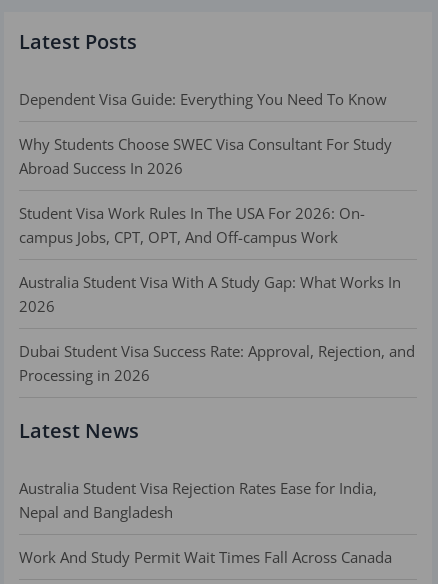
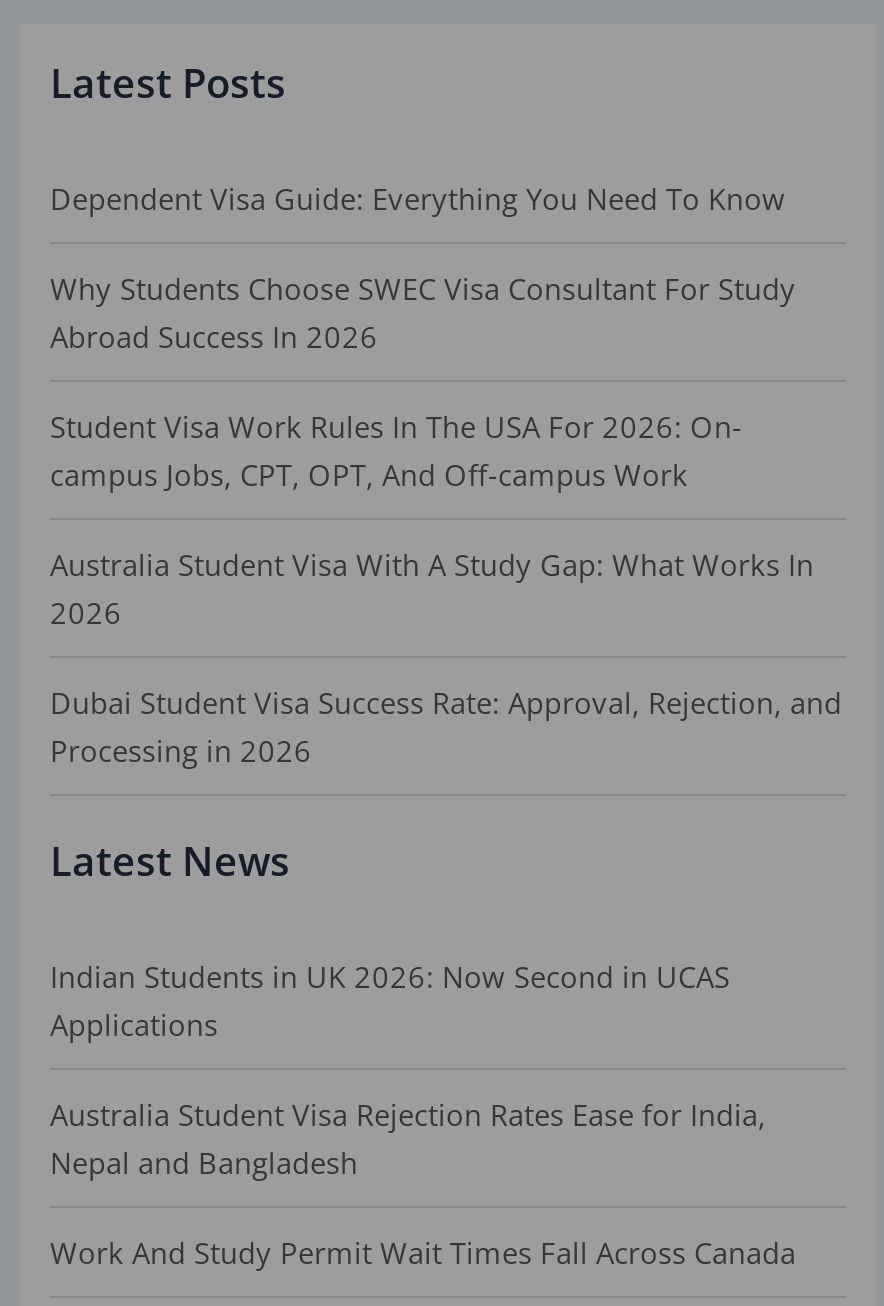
+ Indian Students in UK 2026: Now Second in UCAS
+ Applications
